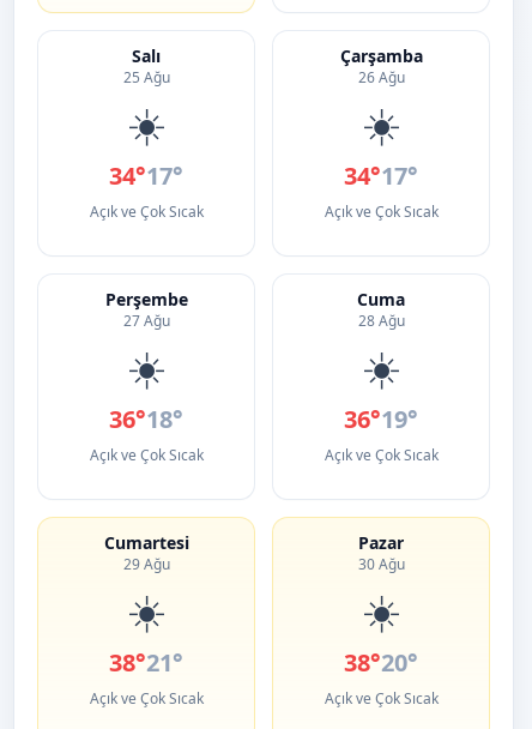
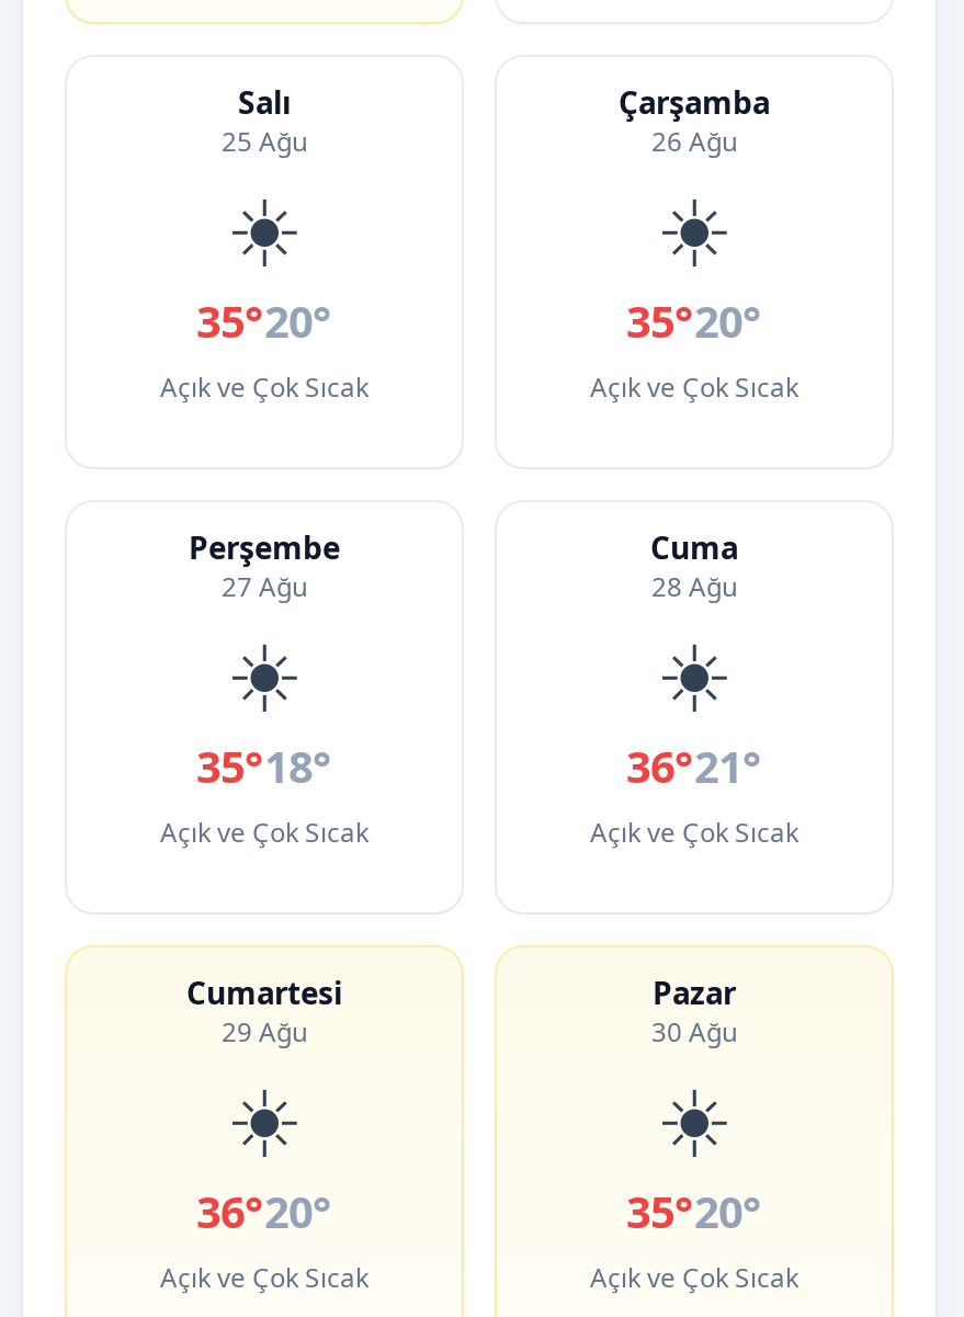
- 34°17°
+ 35°20°

- 34°17°
+ 35°20°

- 36°18°
+ 35°18°

- 36°19°
+ 36°21°

- 38°21°
+ 36°20°

- 38°20°
+ 35°20°
